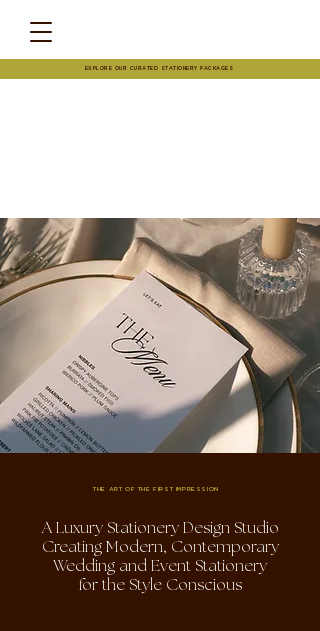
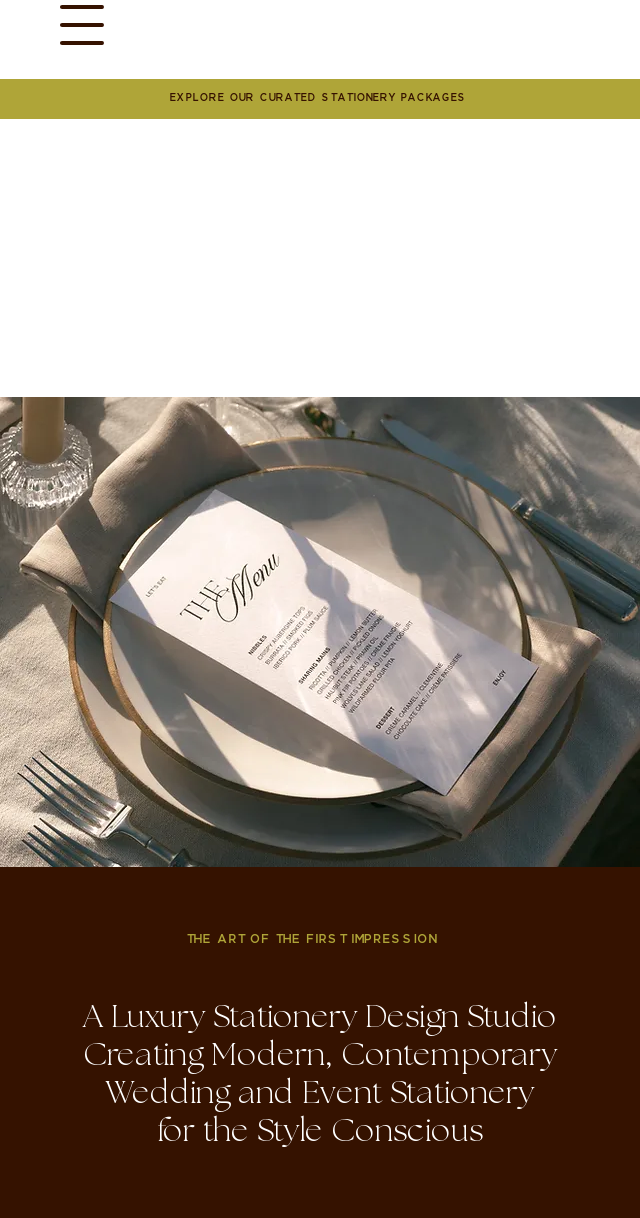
- [image]
+ [image]
